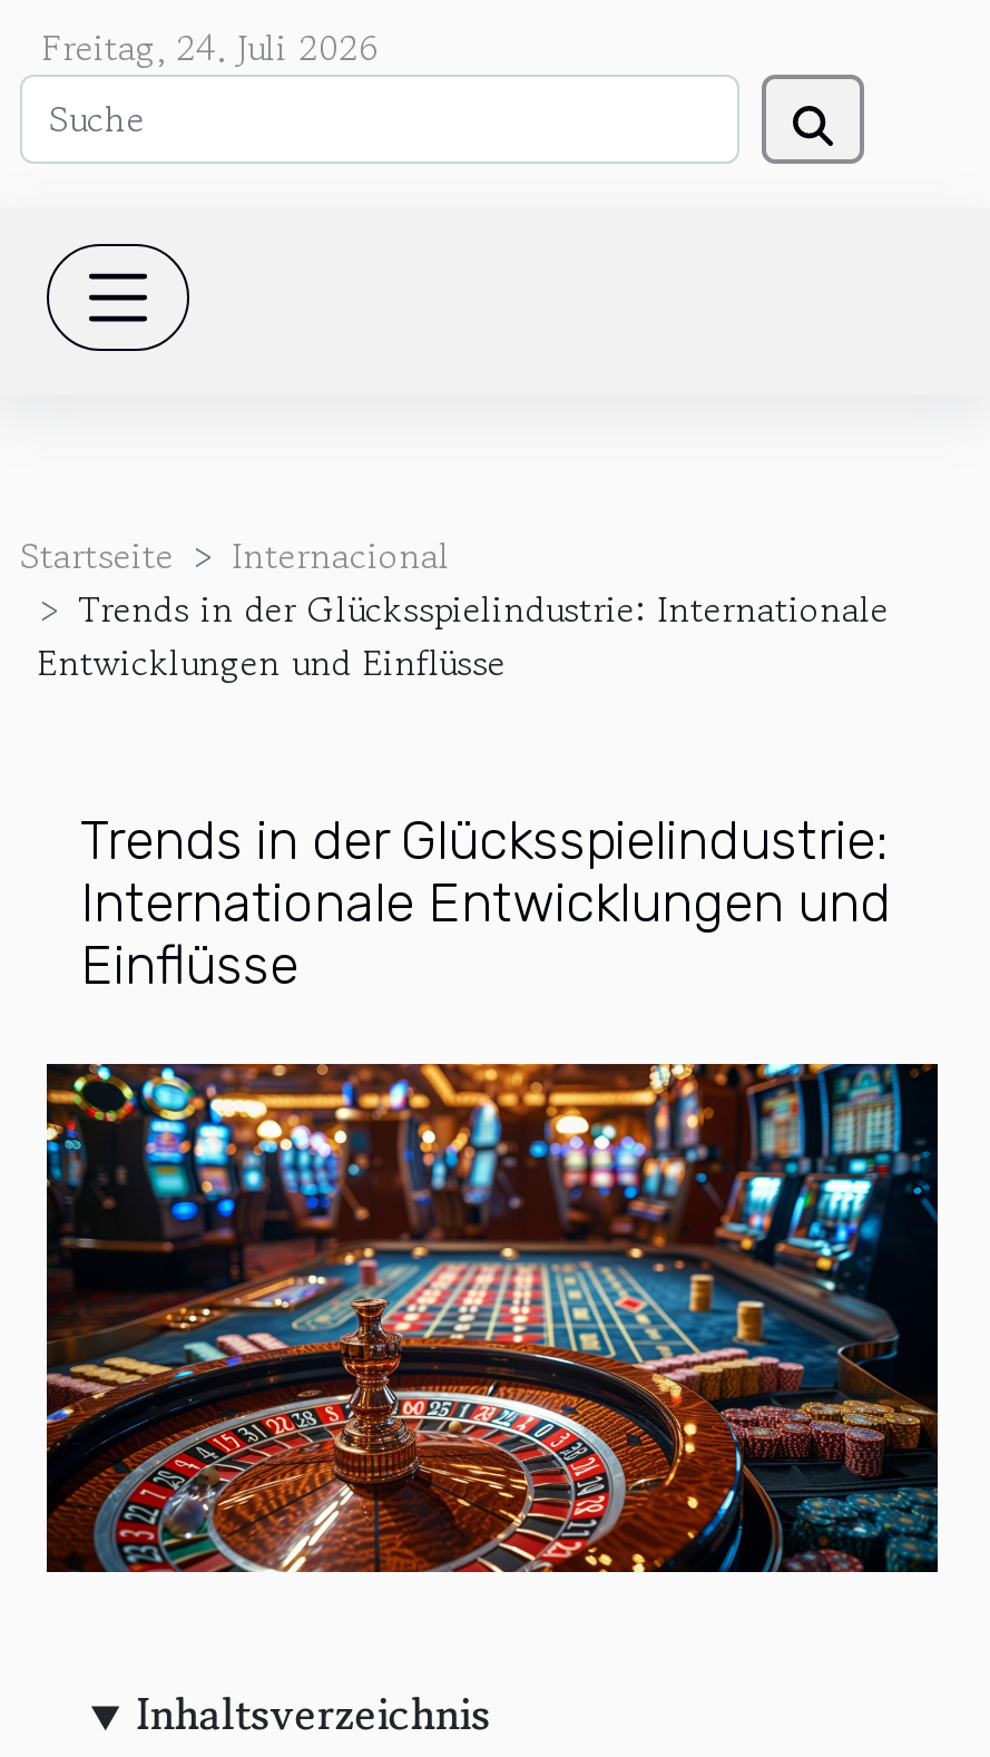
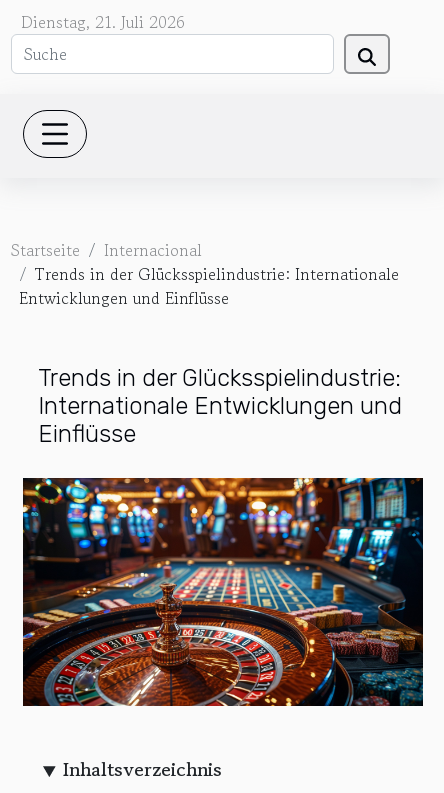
- Freitag, 24. Juli 2026
+ Dienstag, 21. Juli 2026
